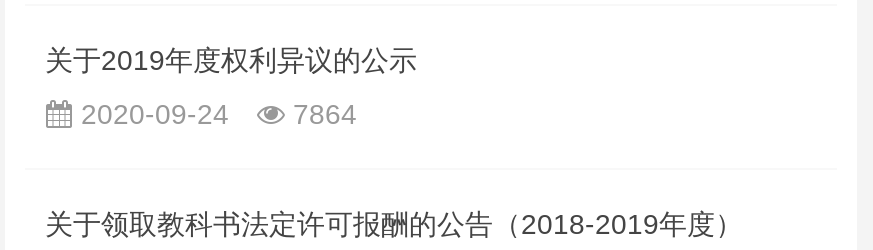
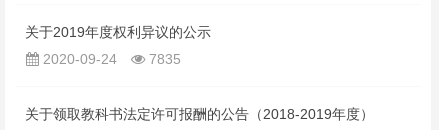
- 2020-09-24 7864
+ 2020-09-24 7835
